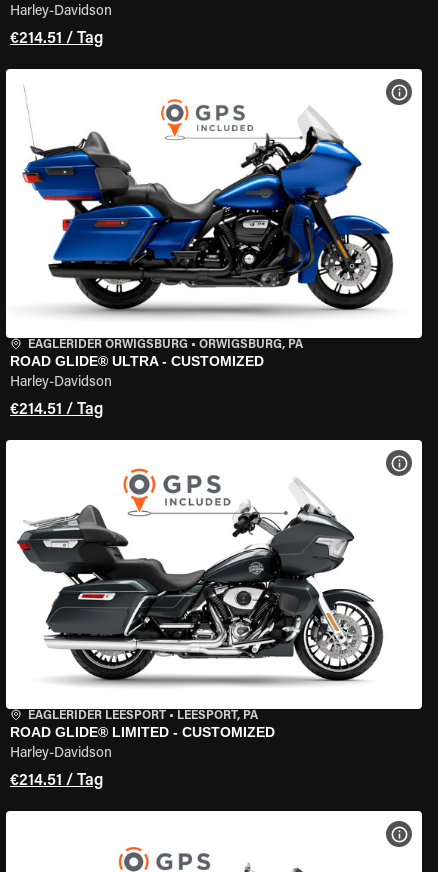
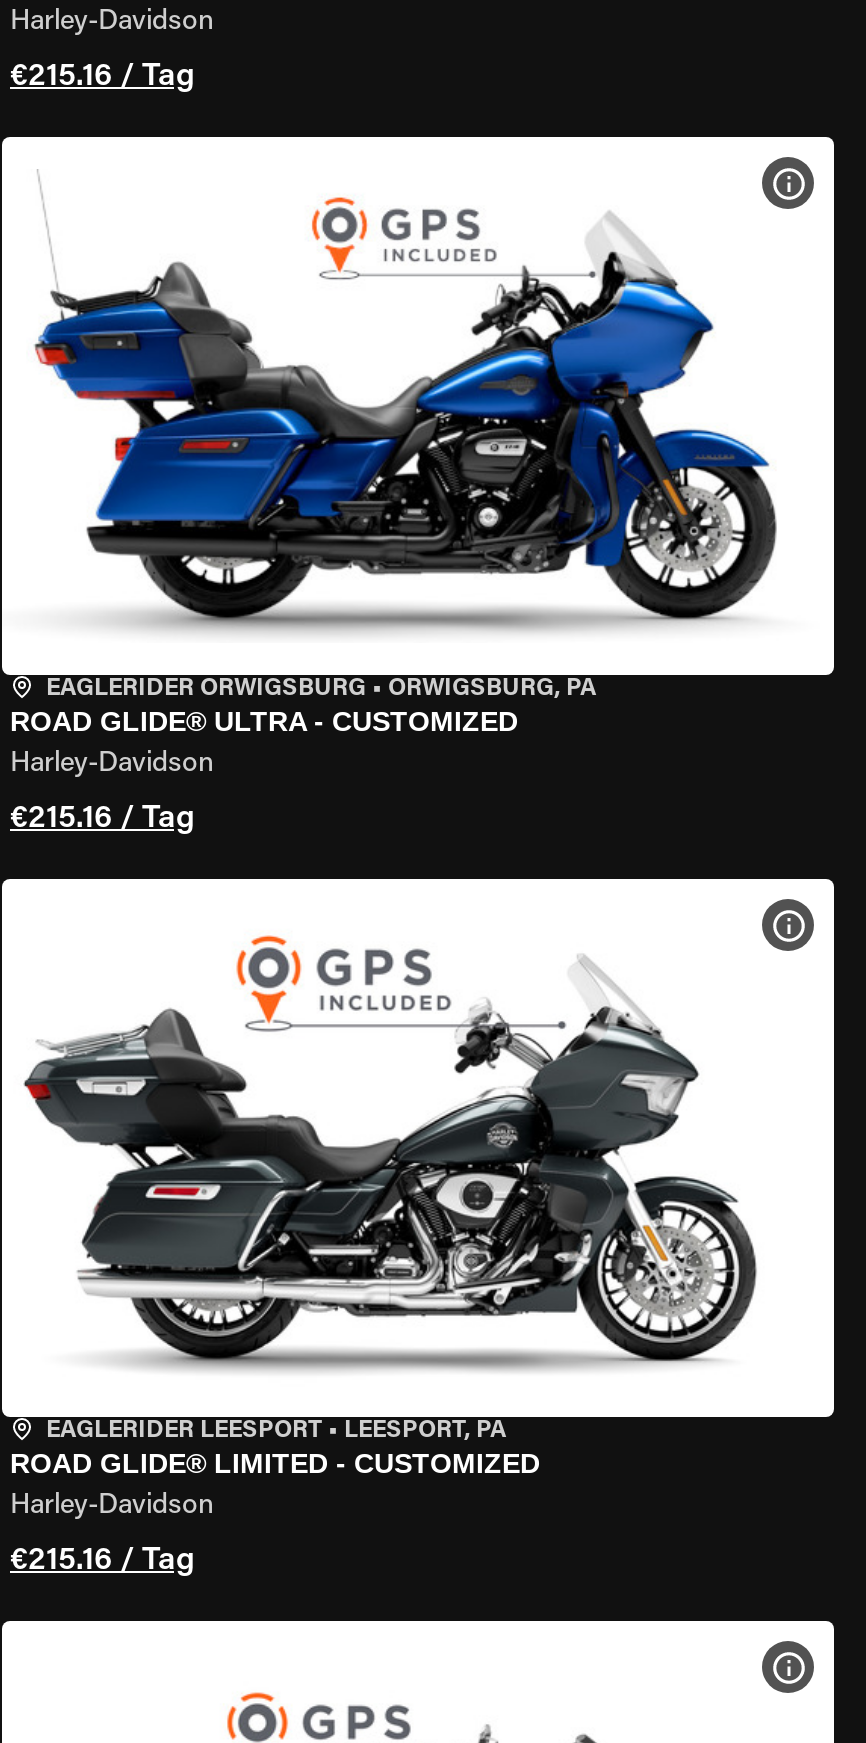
- €214.51 / Tag
+ €215.16 / Tag

- €214.51 / Tag
+ €215.16 / Tag

- €214.51 / Tag
+ €215.16 / Tag
